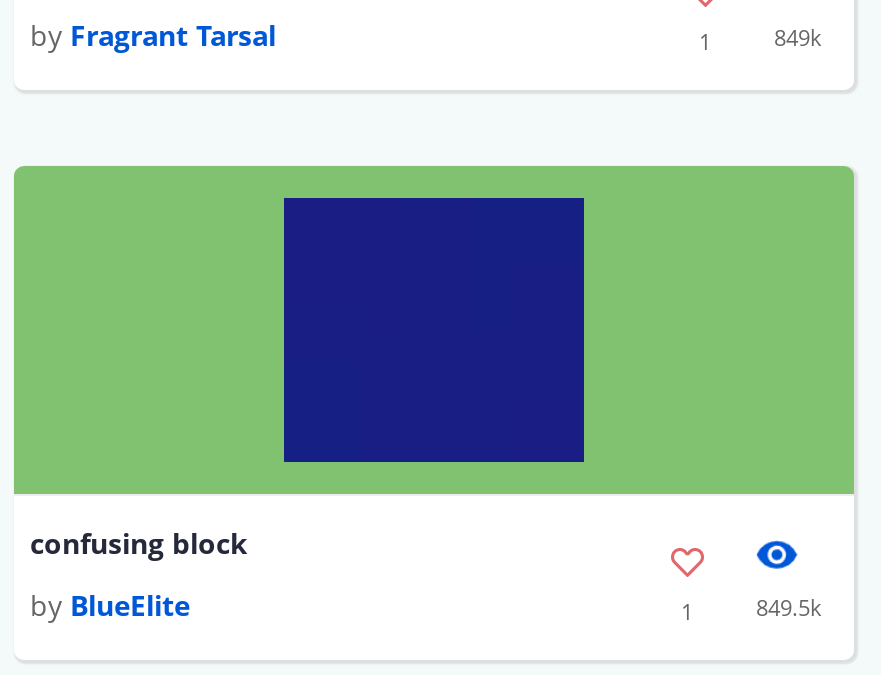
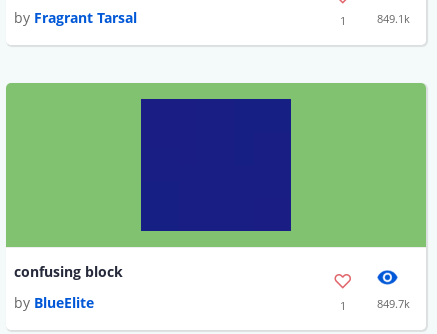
- 849k
+ 849.1k

- 849.5k
+ 849.7k
